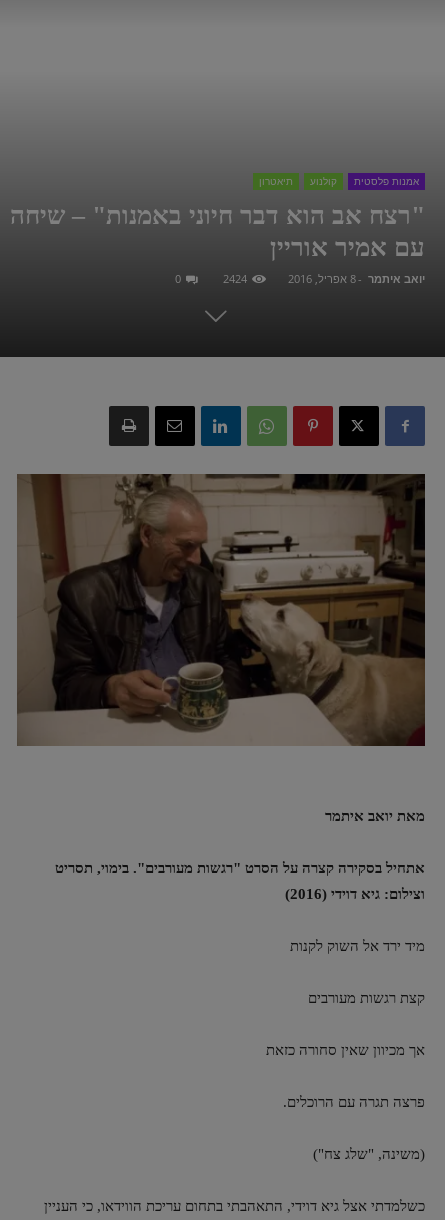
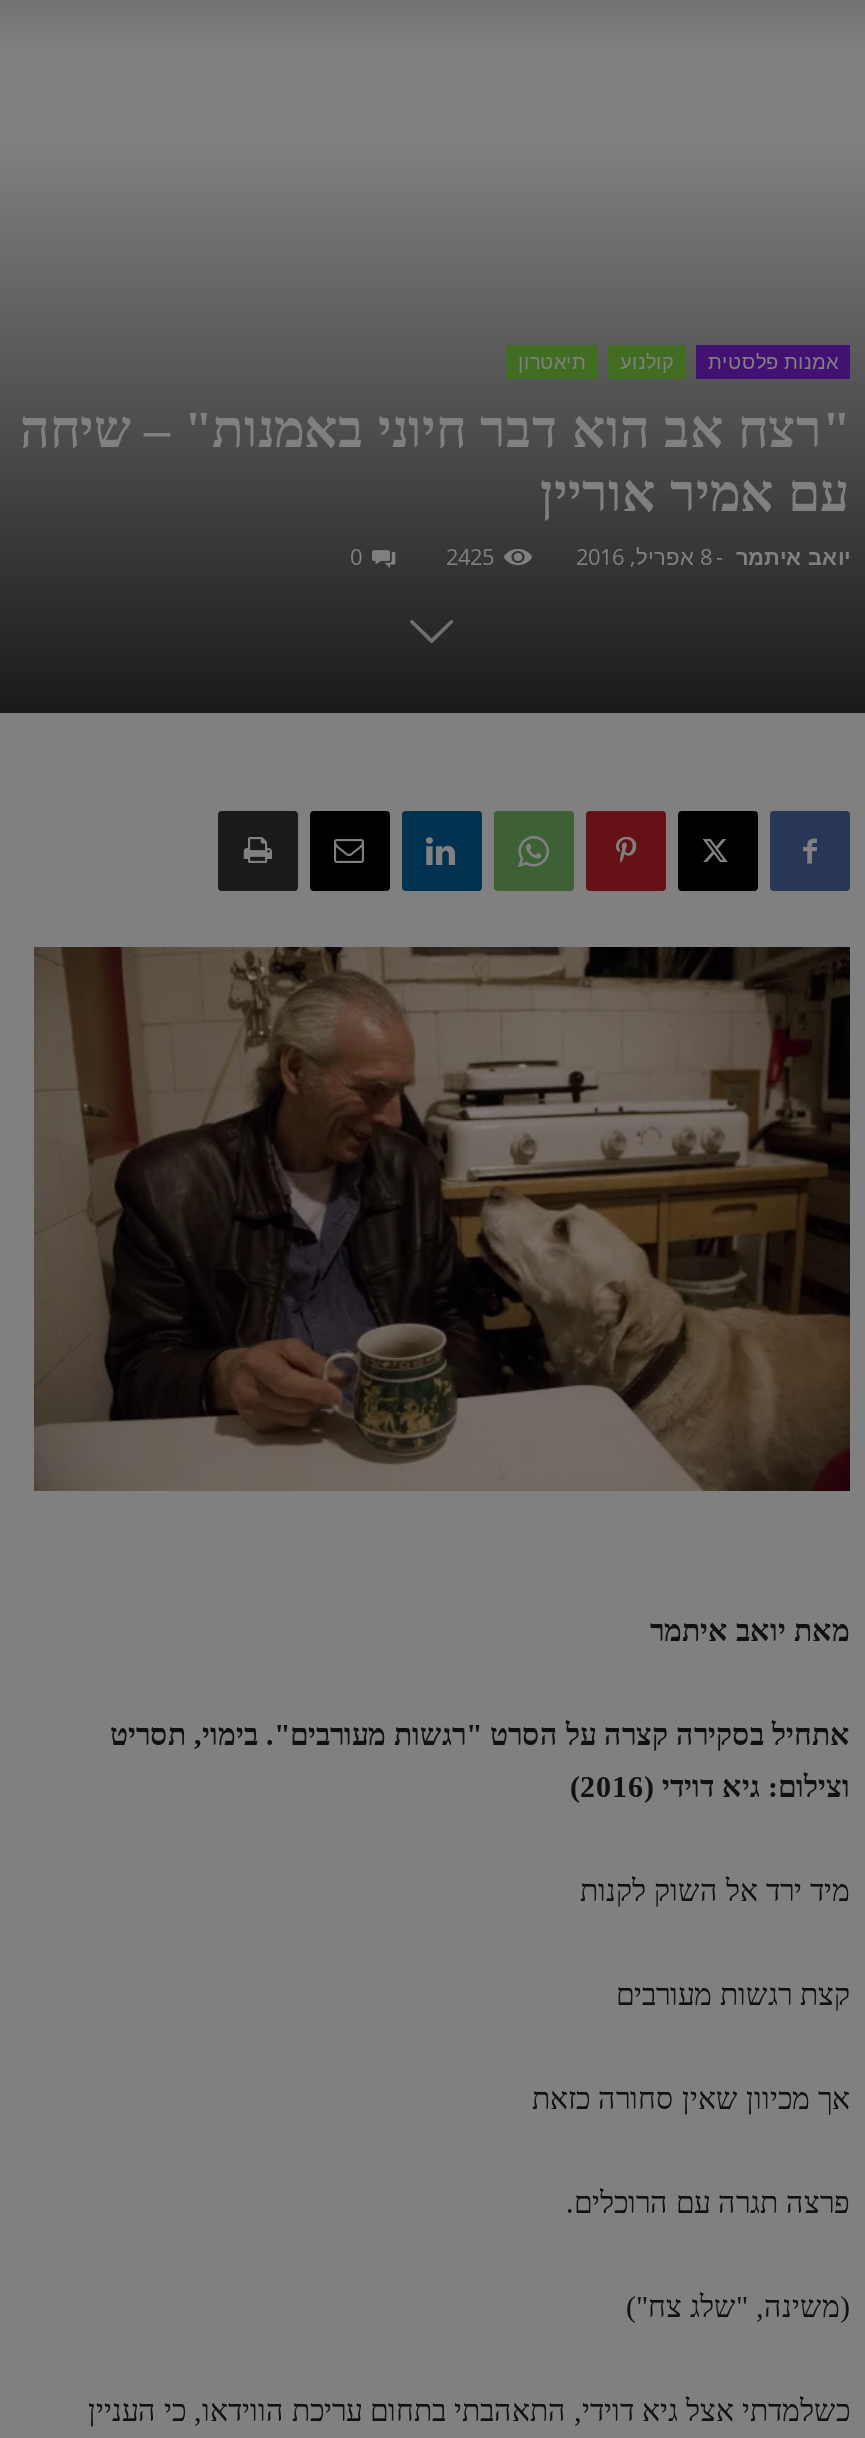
- 2424
+ 2425
